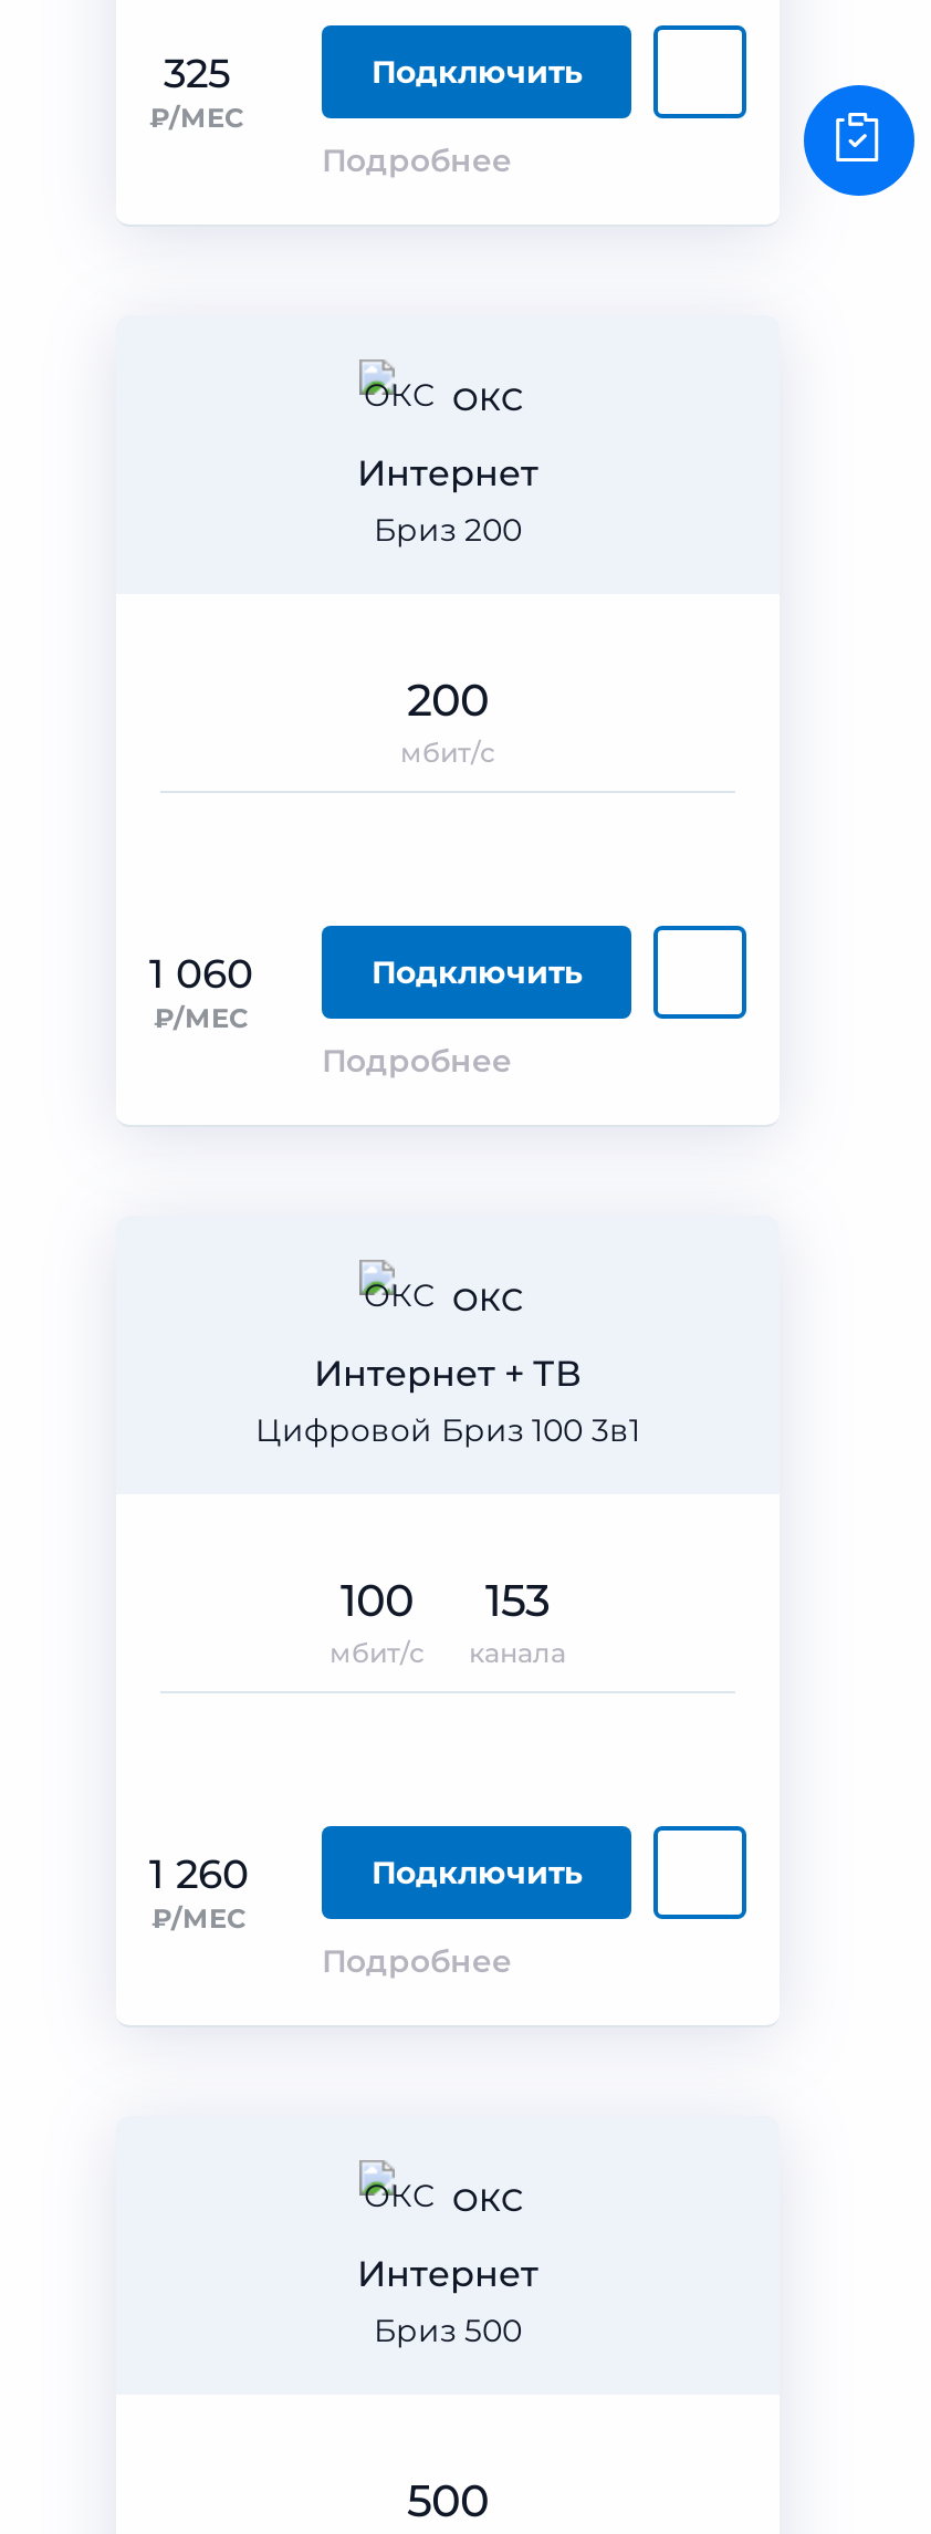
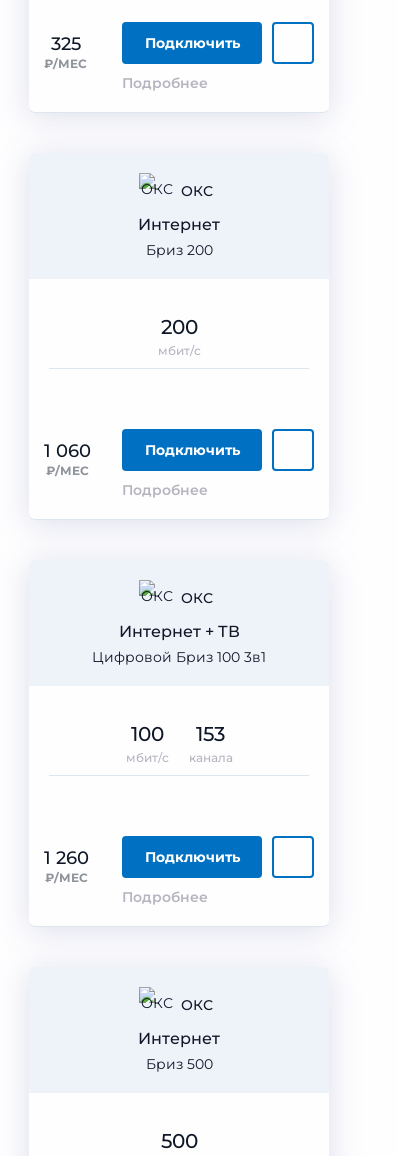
- [image]
